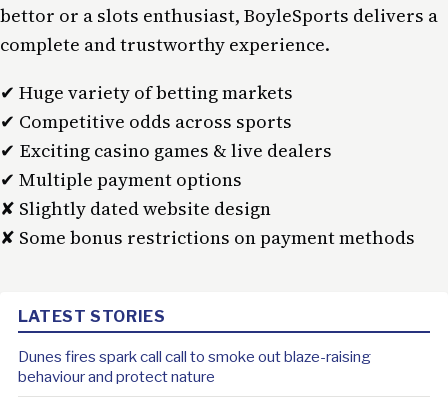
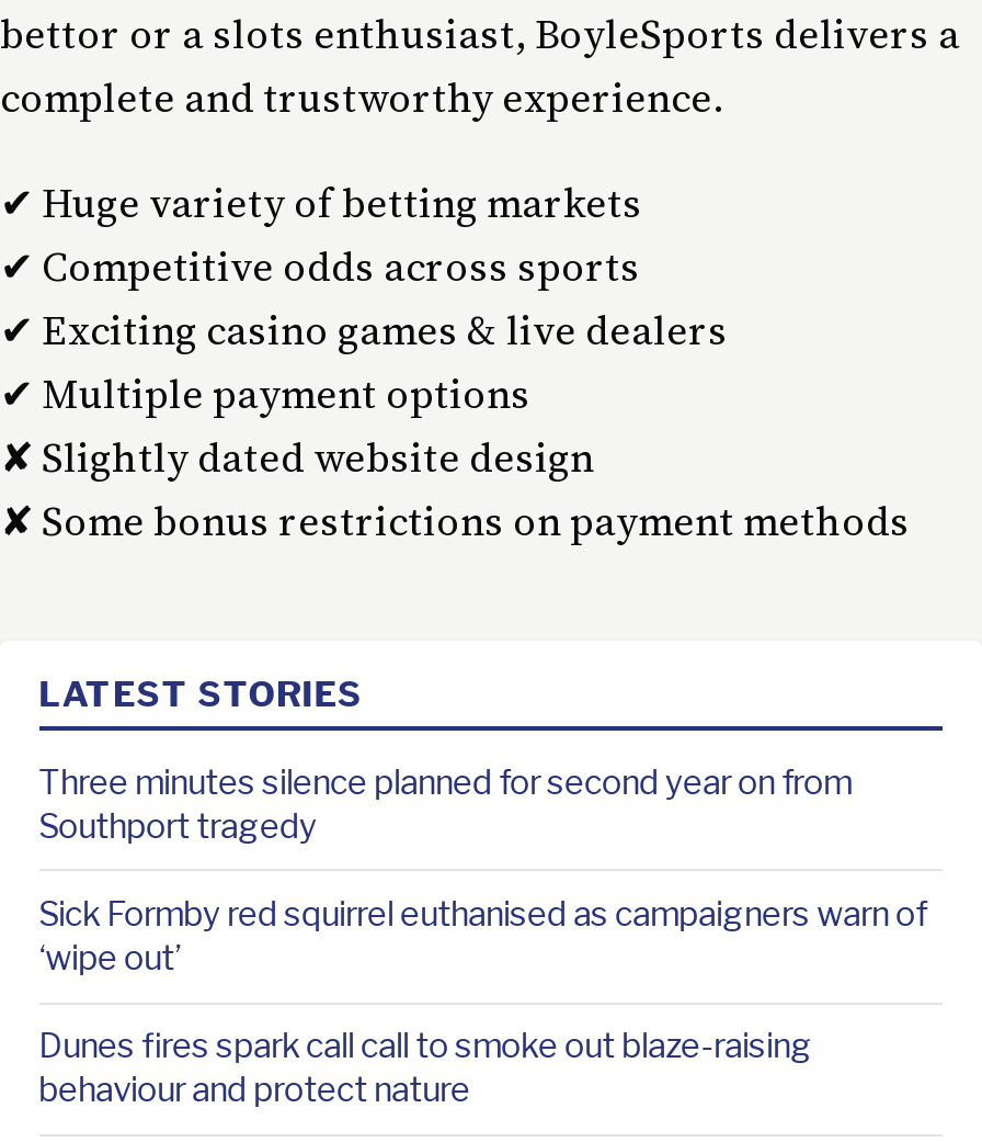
+ Three minutes silence planned for second year on from
+ Southport tragedy
+ Sick Formby red squirrel euthanised as campaigners warn of
+ ‘wipe out’
